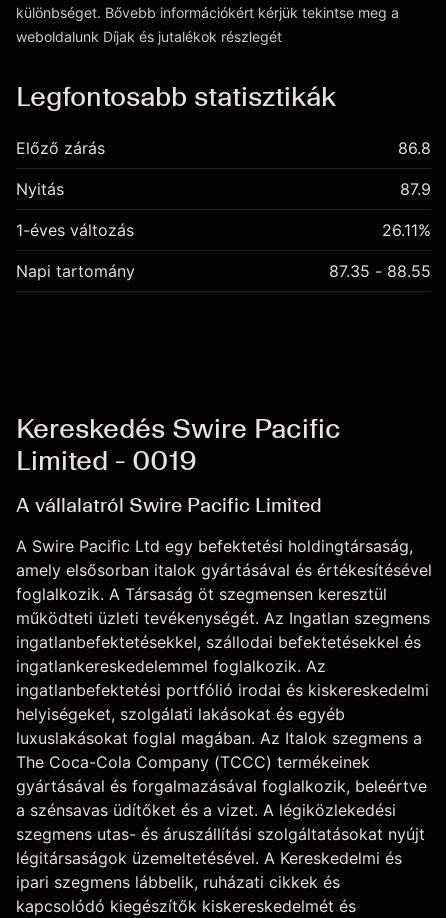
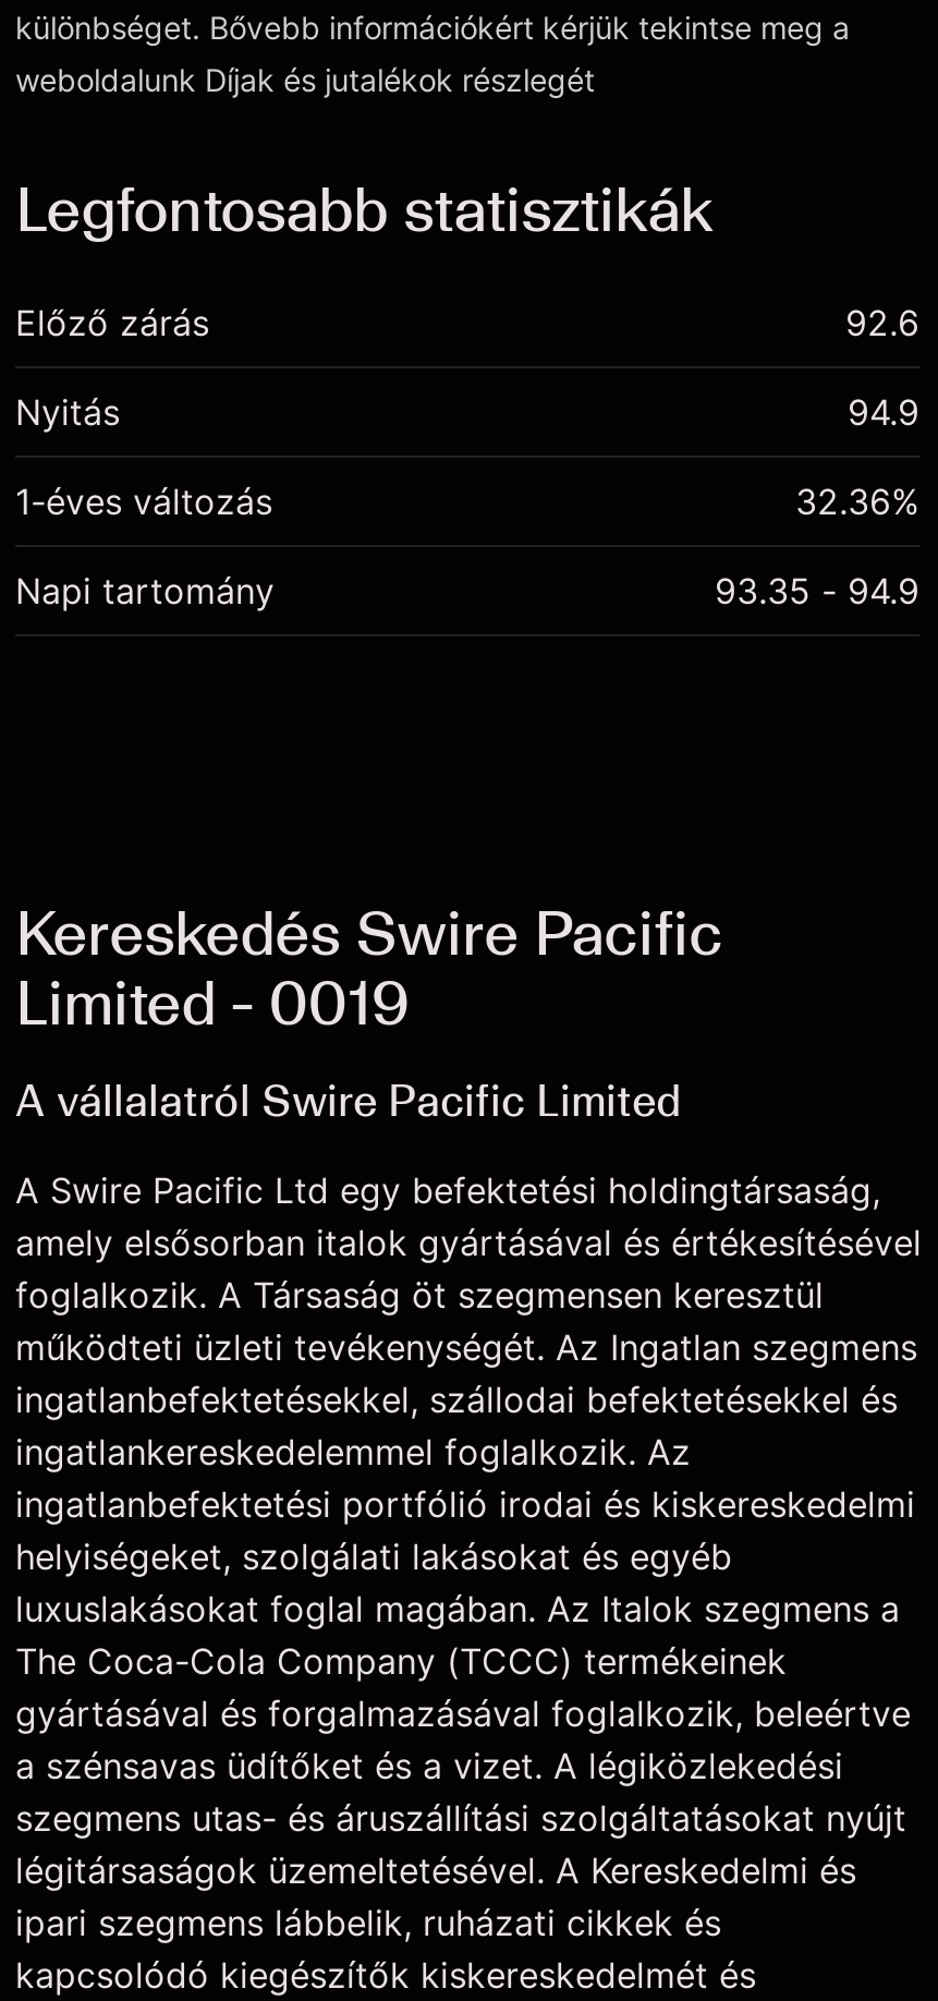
- 86.8
+ 92.6

- 87.9
+ 94.9

- 26.11%
+ 32.36%

- 87.35 - 88.55
+ 93.35 - 94.9
